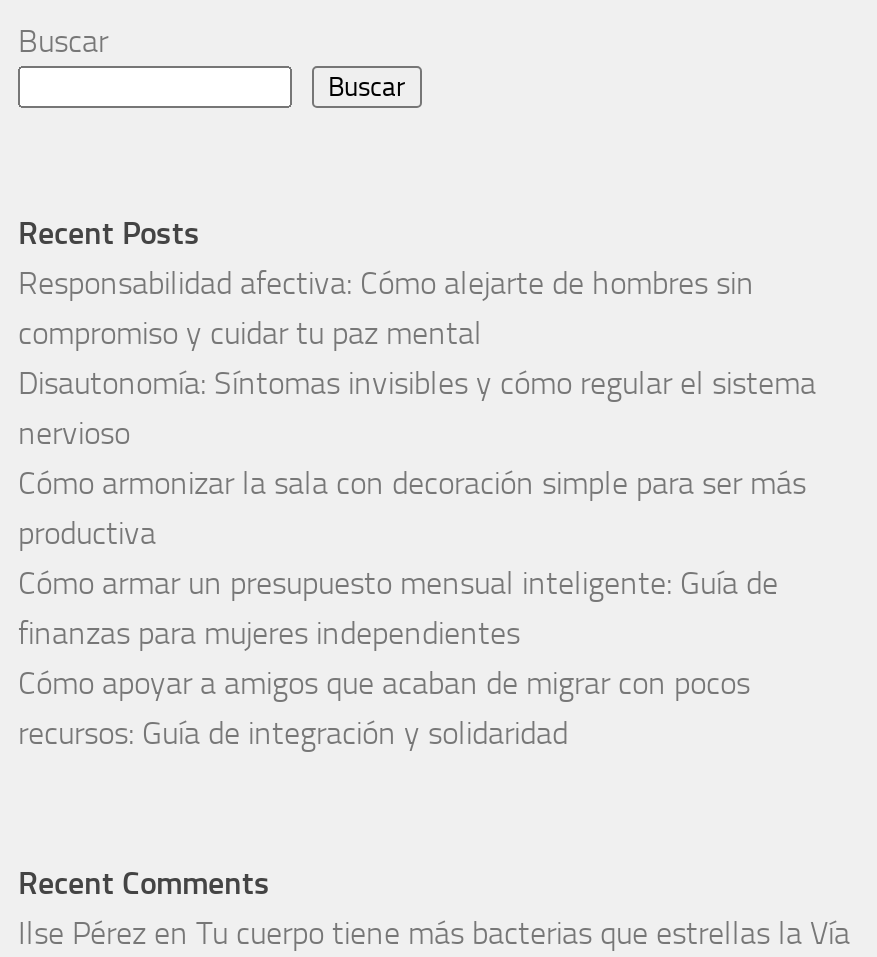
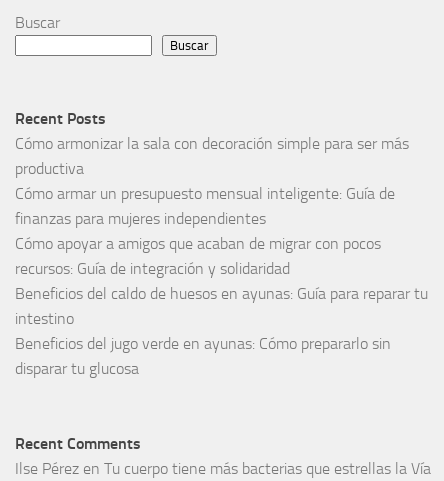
- Responsabilidad afectiva: Cómo alejarte de hombres sin
- compromiso y cuidar tu paz mental
- Disautonomía: Síntomas invisibles y cómo regular el sistema
- nervioso

moved up: Cómo armonizar la sala con decoración simple para ser más | productiva | Cómo armar un presupuesto mensual inteligente: Guía de | finanzas para mujeres independientes | Cómo apoyar a amigos que acaban de migrar con pocos | recursos: Guía de integración y solidaridad

+ Beneficios del caldo de huesos en ayunas: Guía para reparar tu
+ intestino
+ Beneficios del jugo verde en ayunas: Cómo prepararlo sin
+ disparar tu glucosa
